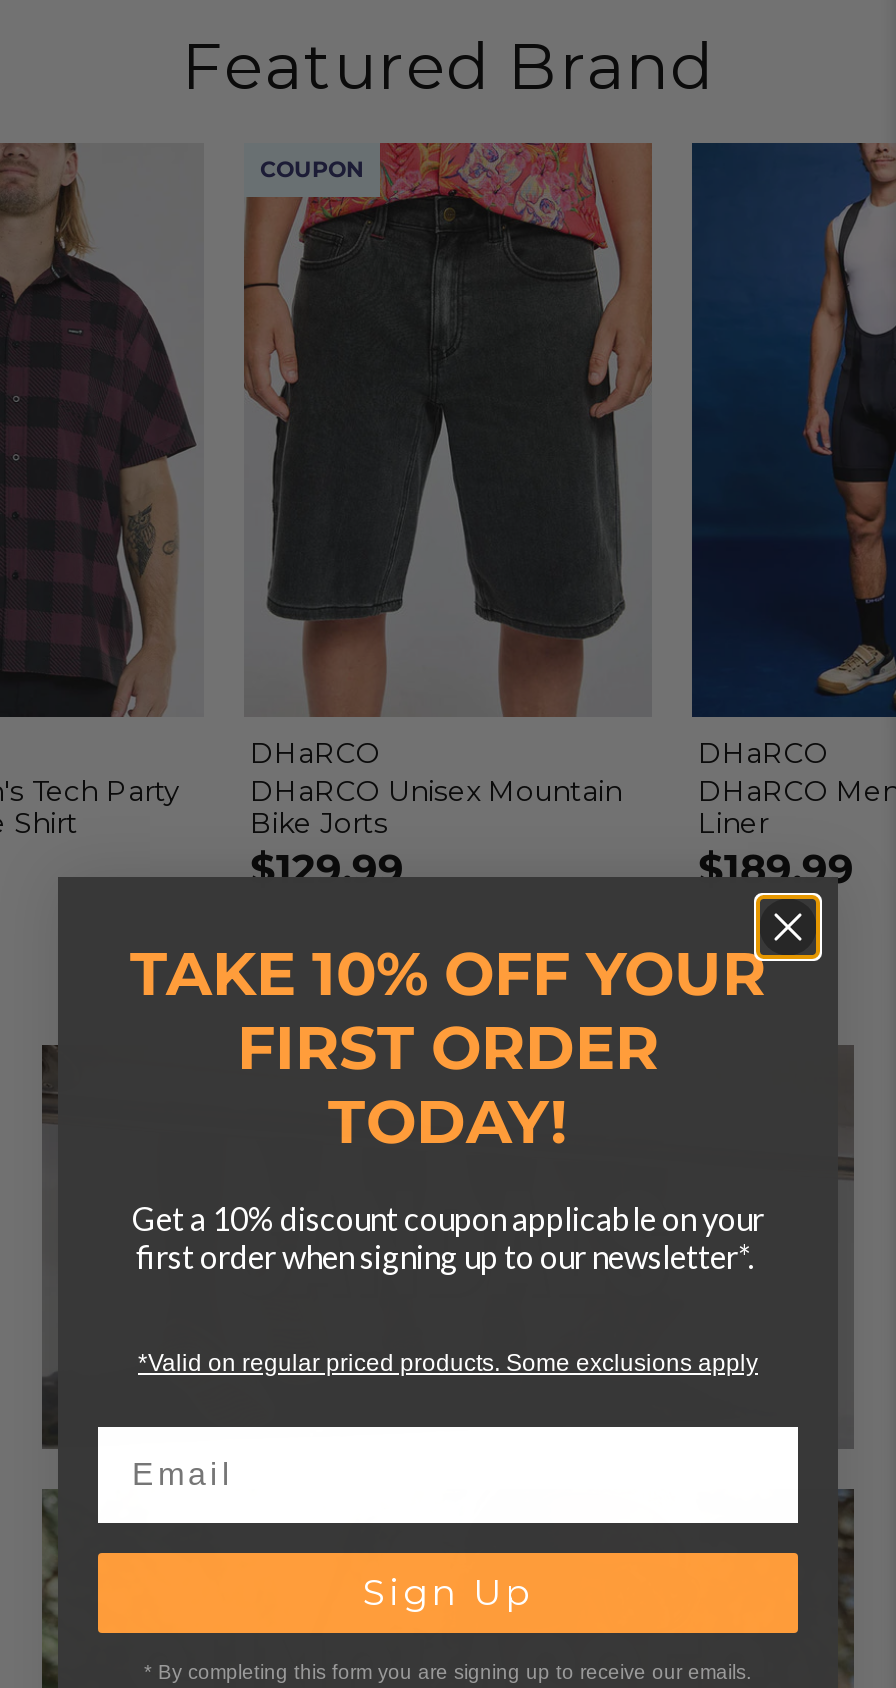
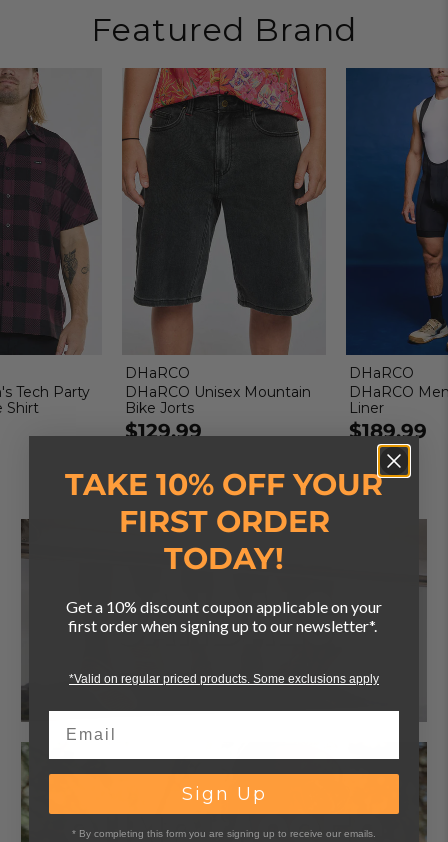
- COUPON
